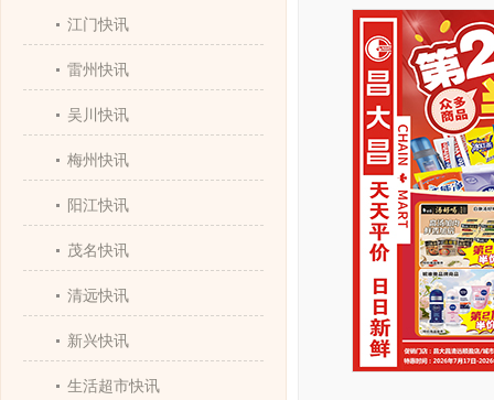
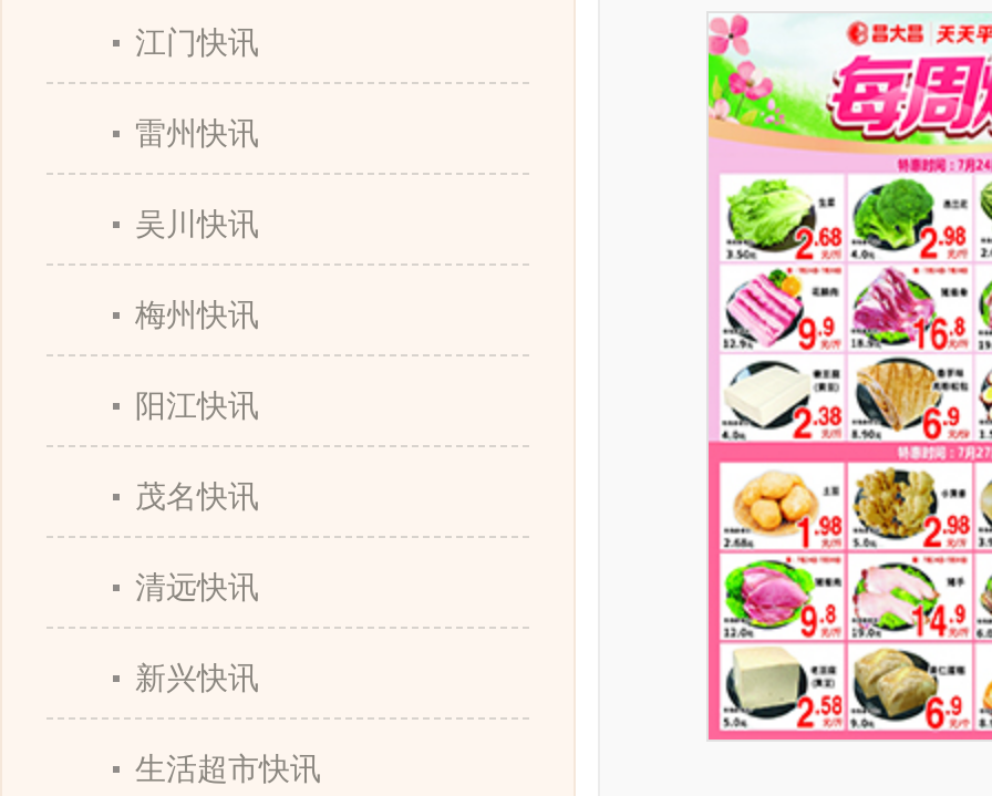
- [image]
+ [image]
